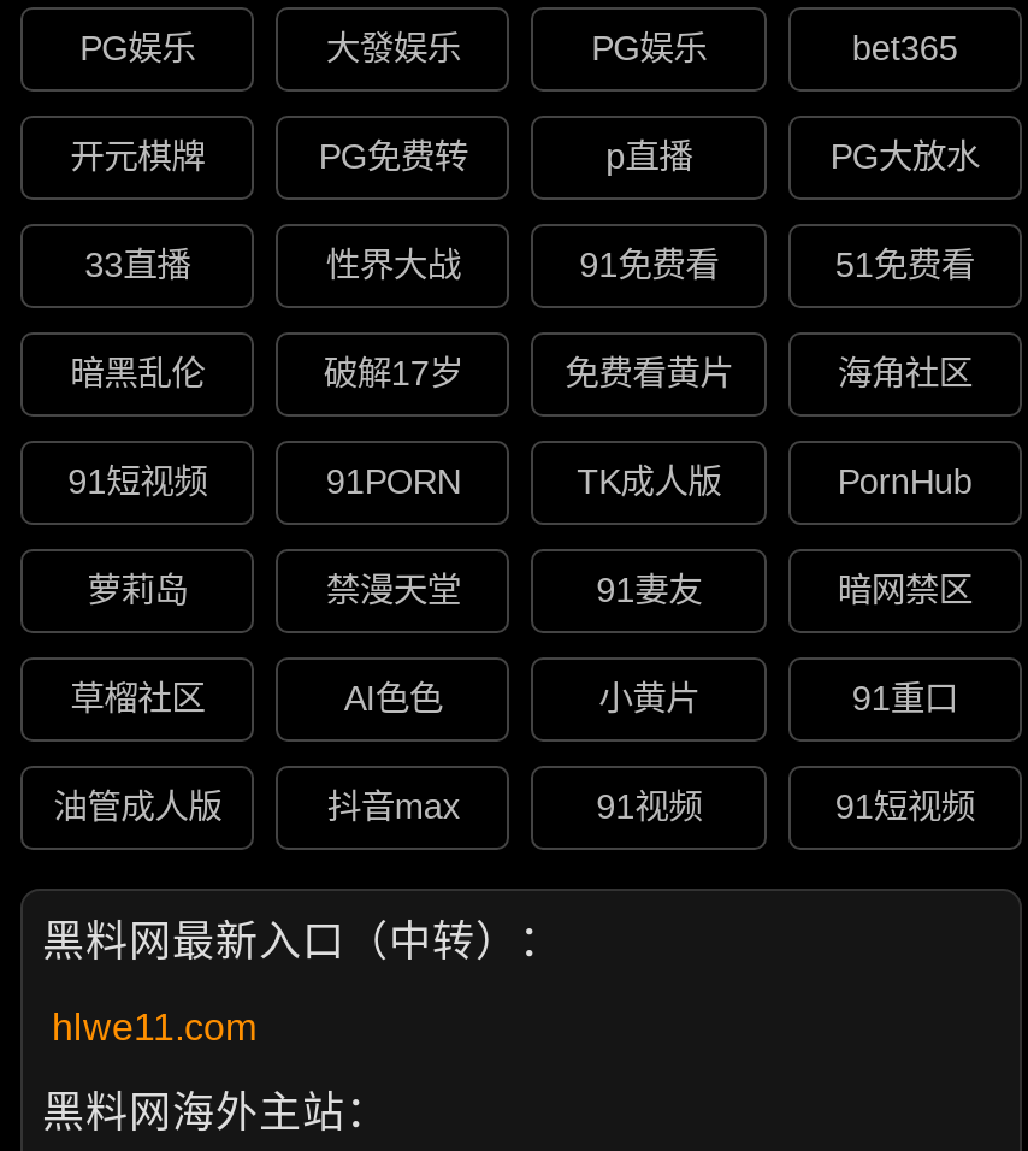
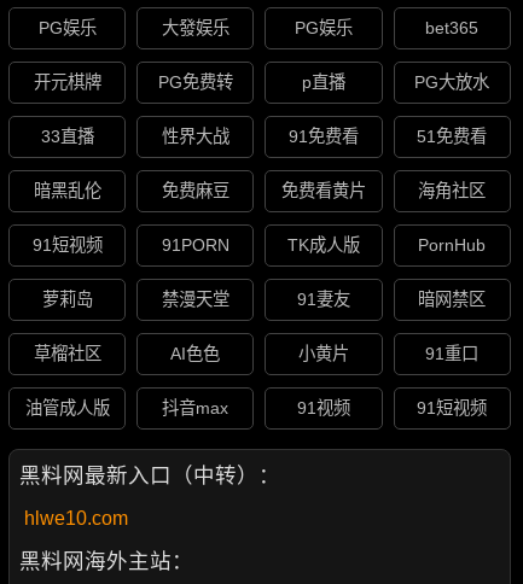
- 破解17岁
+ 免费麻豆

- hlwe11.com
+ hlwe10.com
